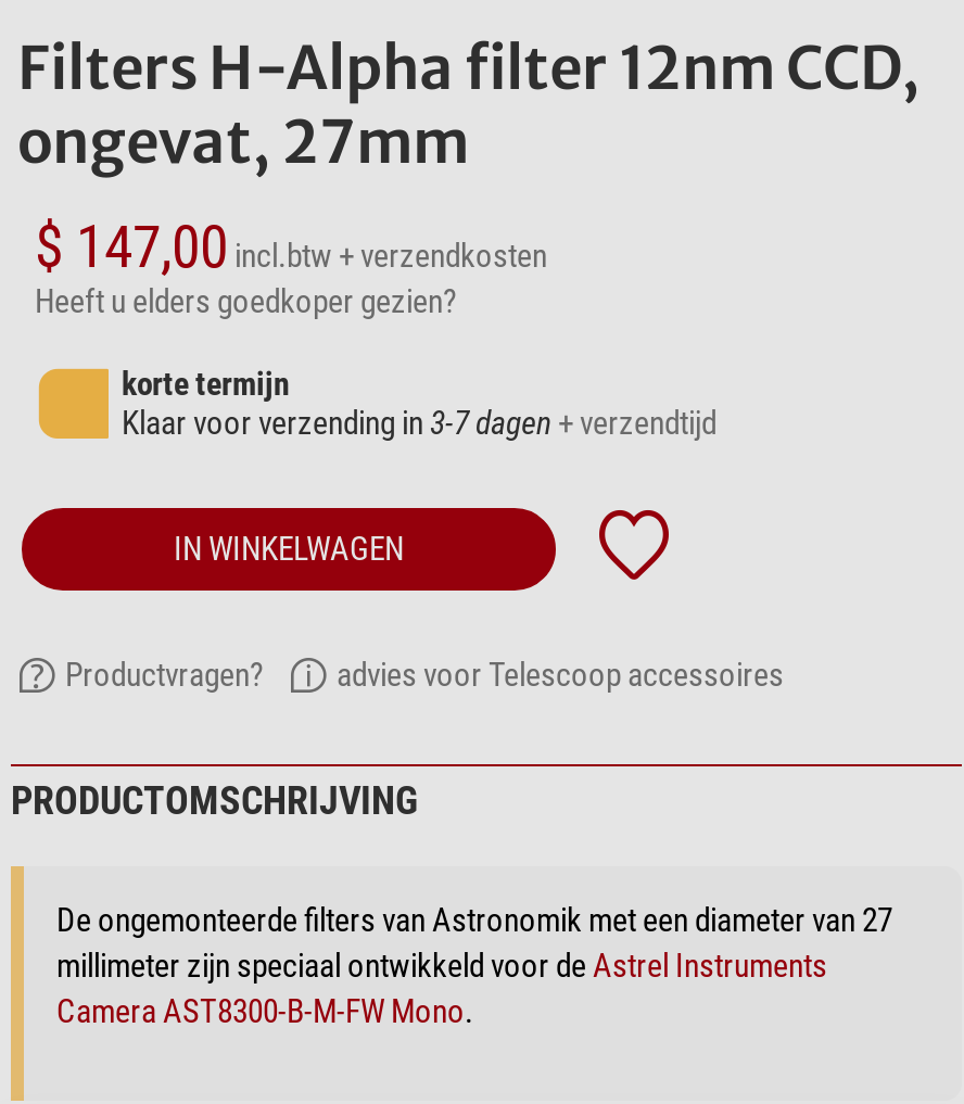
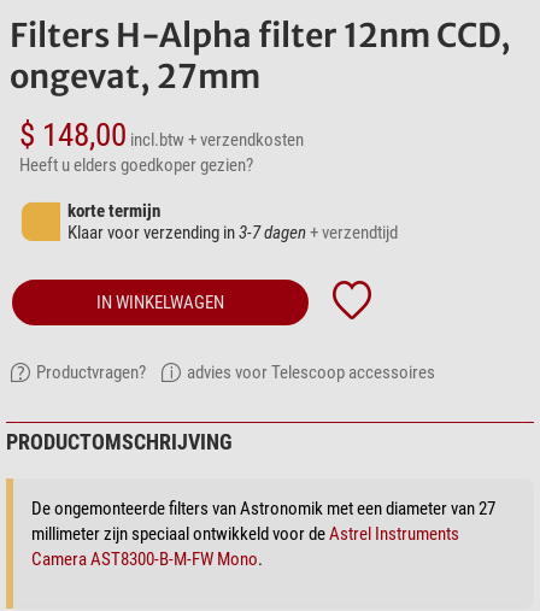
- $ 147,00 incl.btw + verzendkosten
+ $ 148,00 incl.btw + verzendkosten
